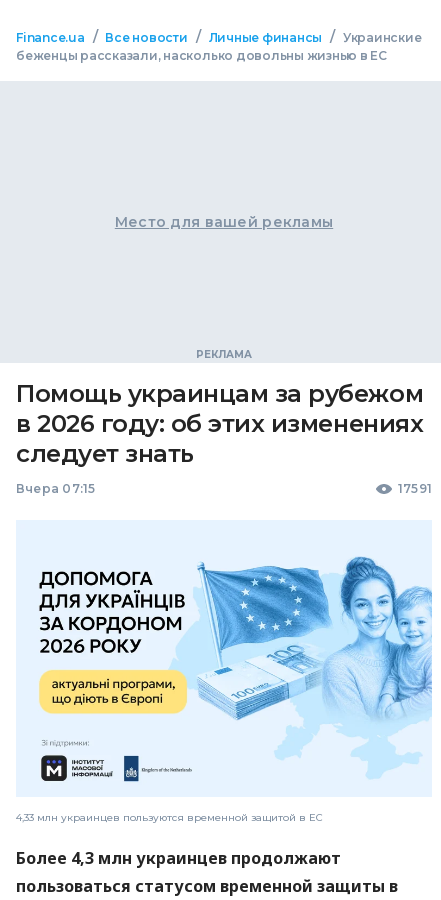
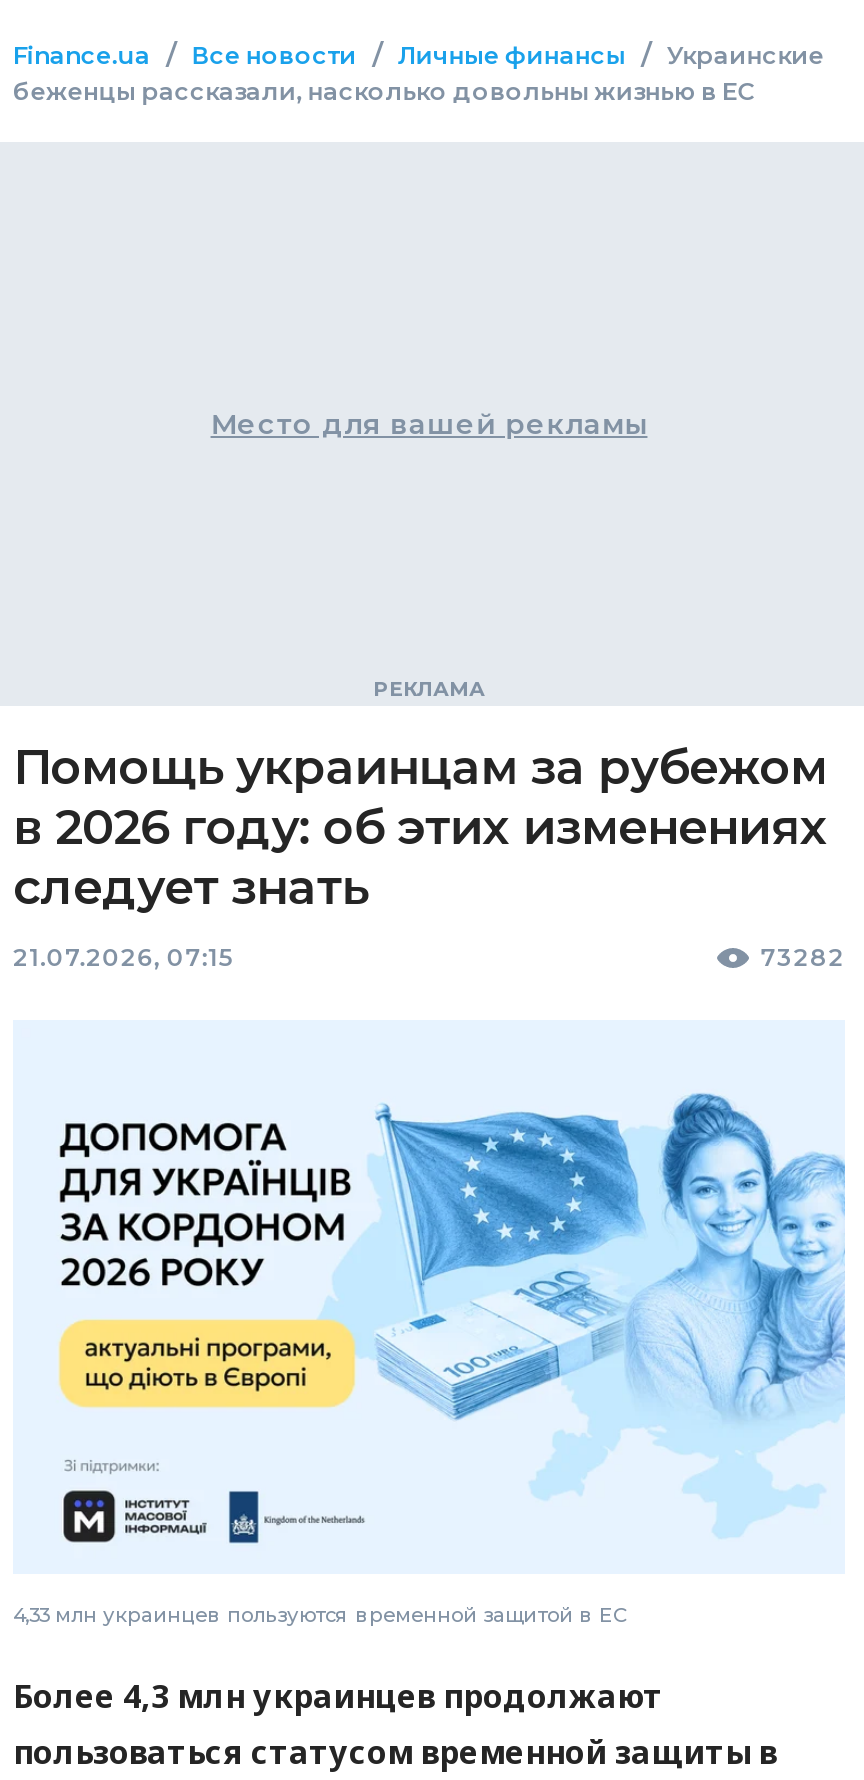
- Вчера 07:15
- 17591
+ 21.07.2026, 07:15
+ 73282
